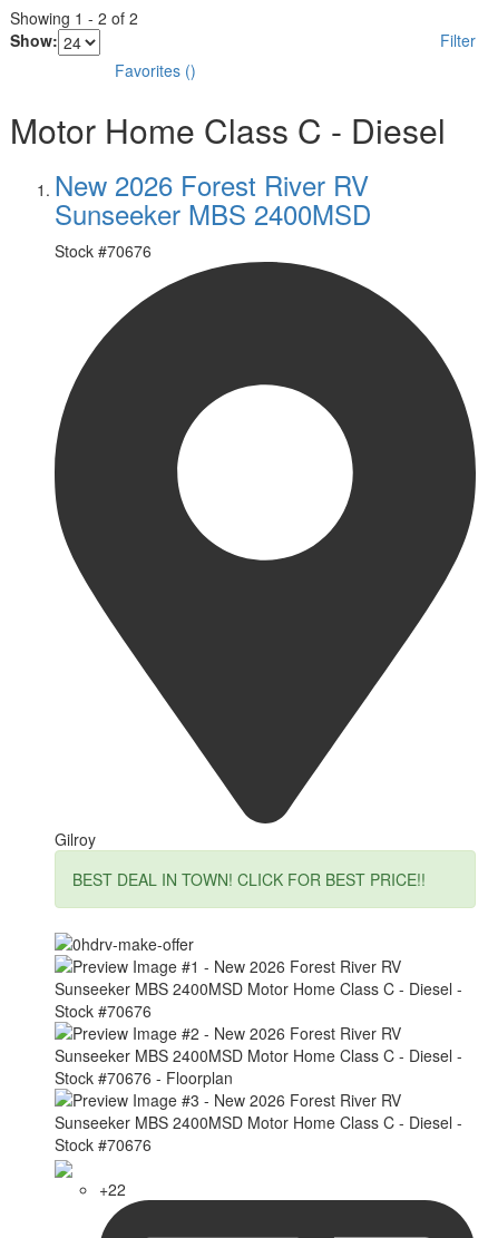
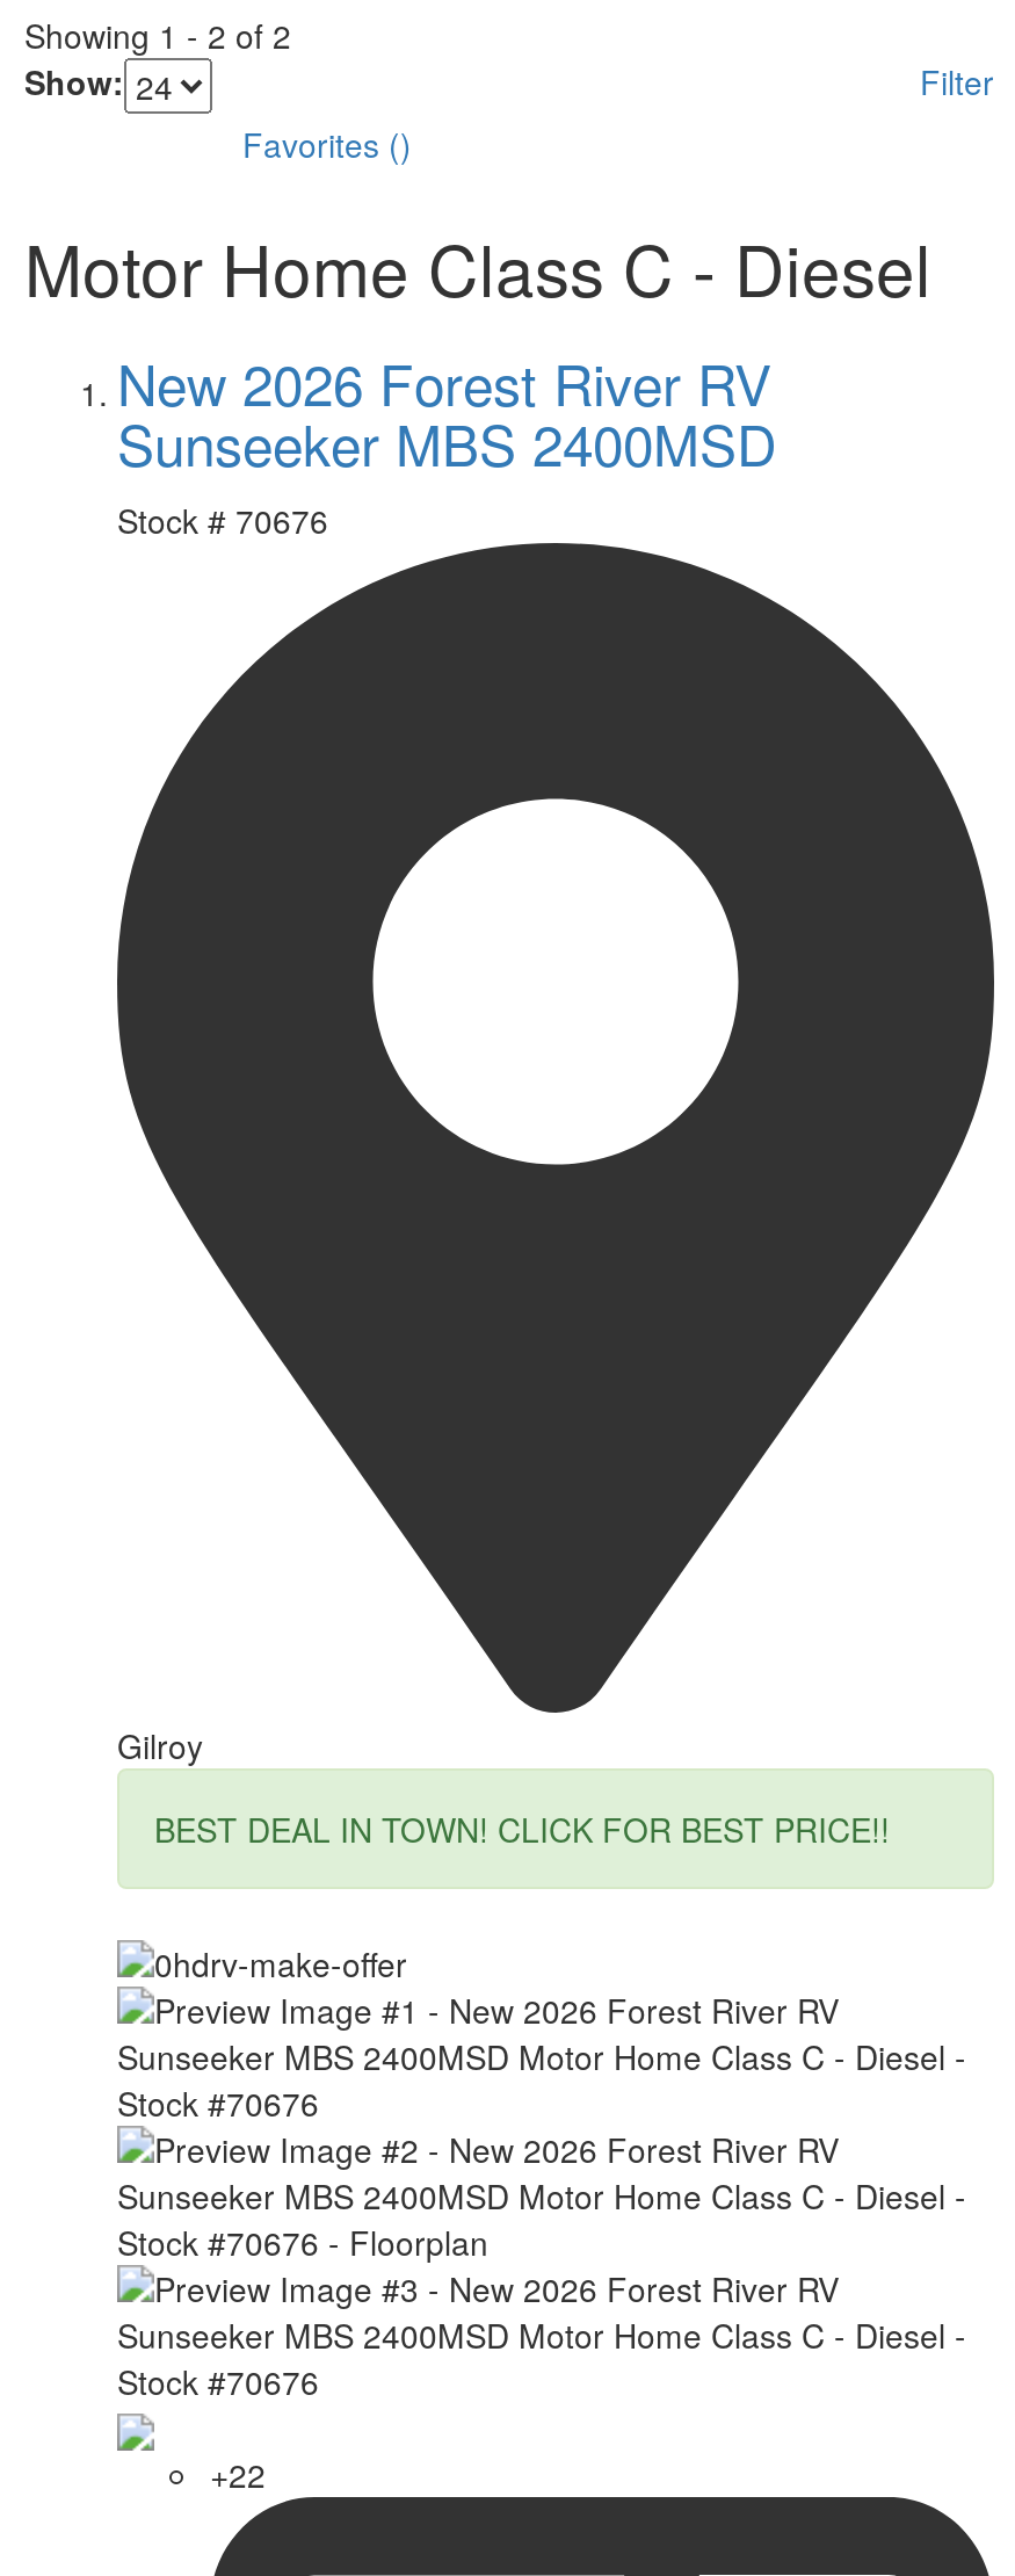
- Stock #70676
+ Stock # 70676
